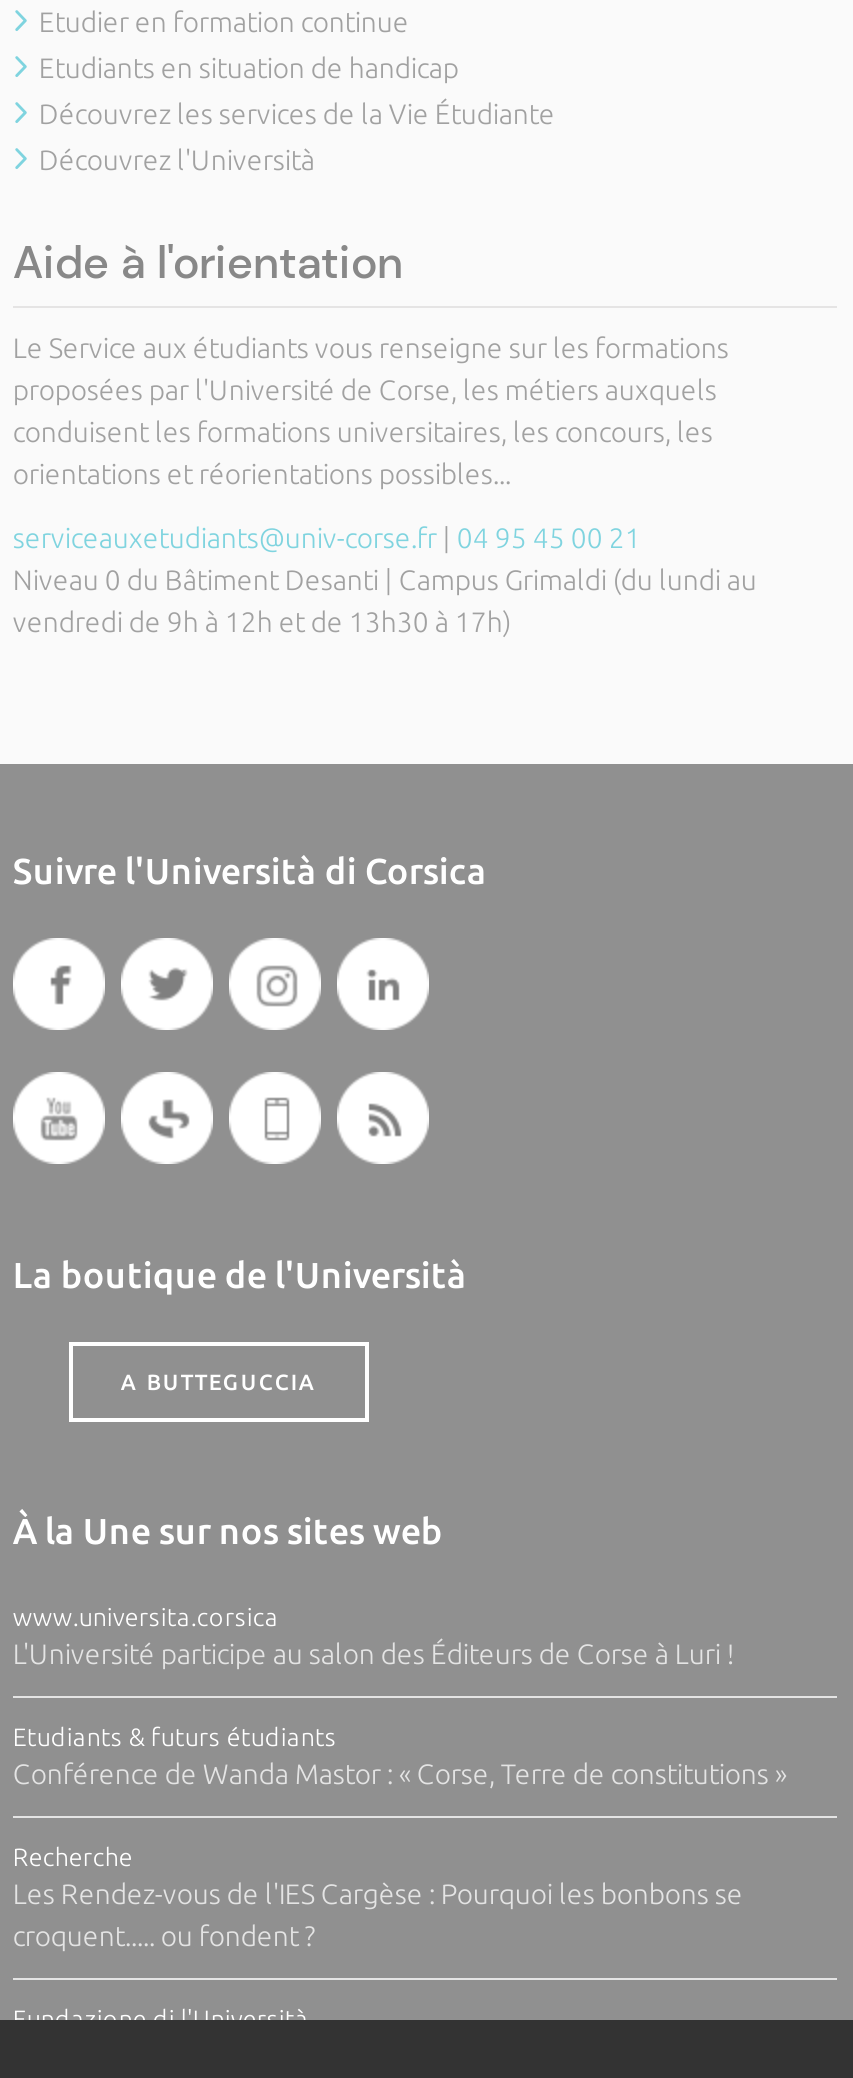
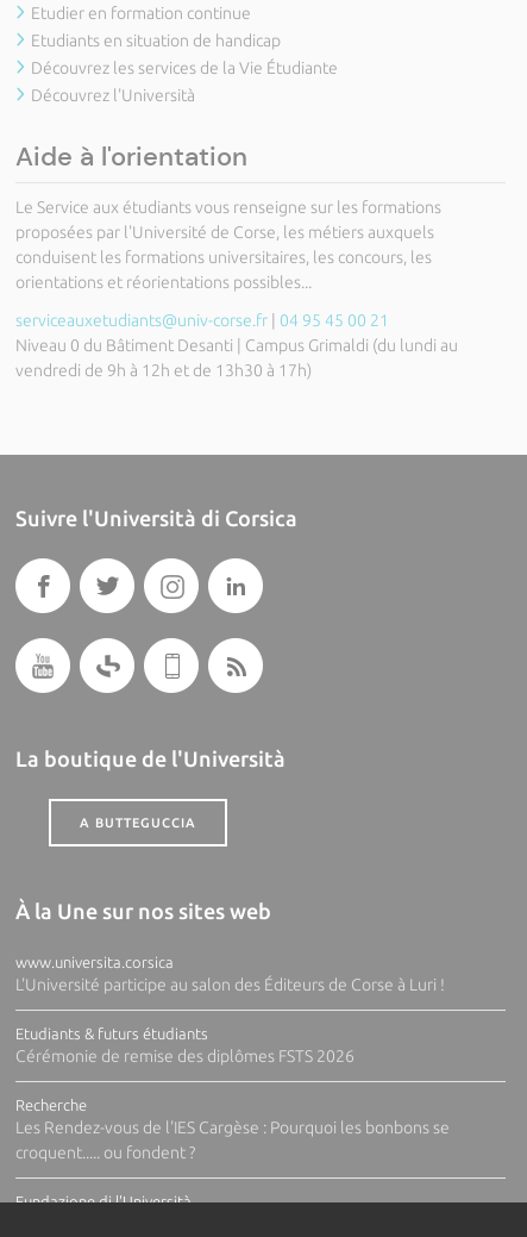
- Conférence de Wanda Mastor : « Corse, Terre de constitutions »
+ Cérémonie de remise des diplômes FSTS 2026
